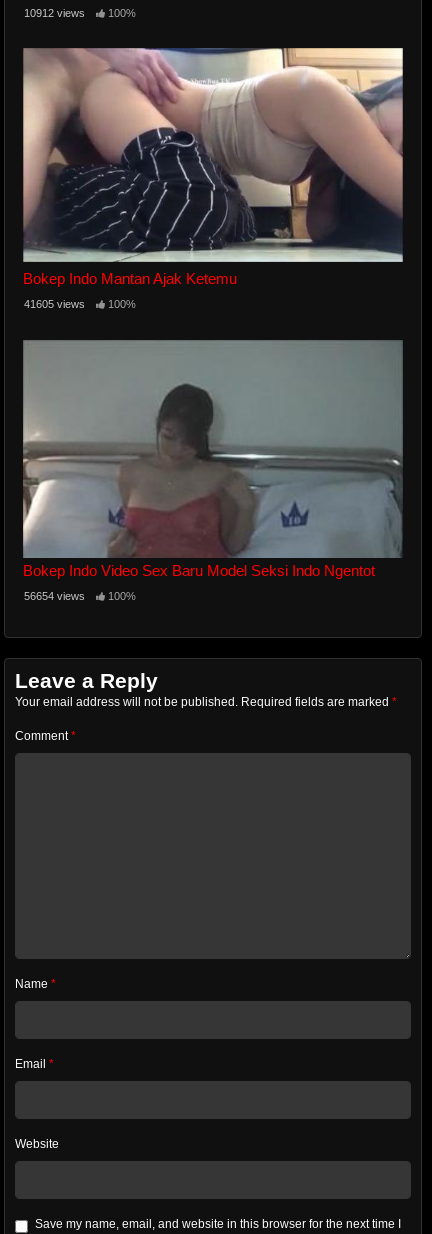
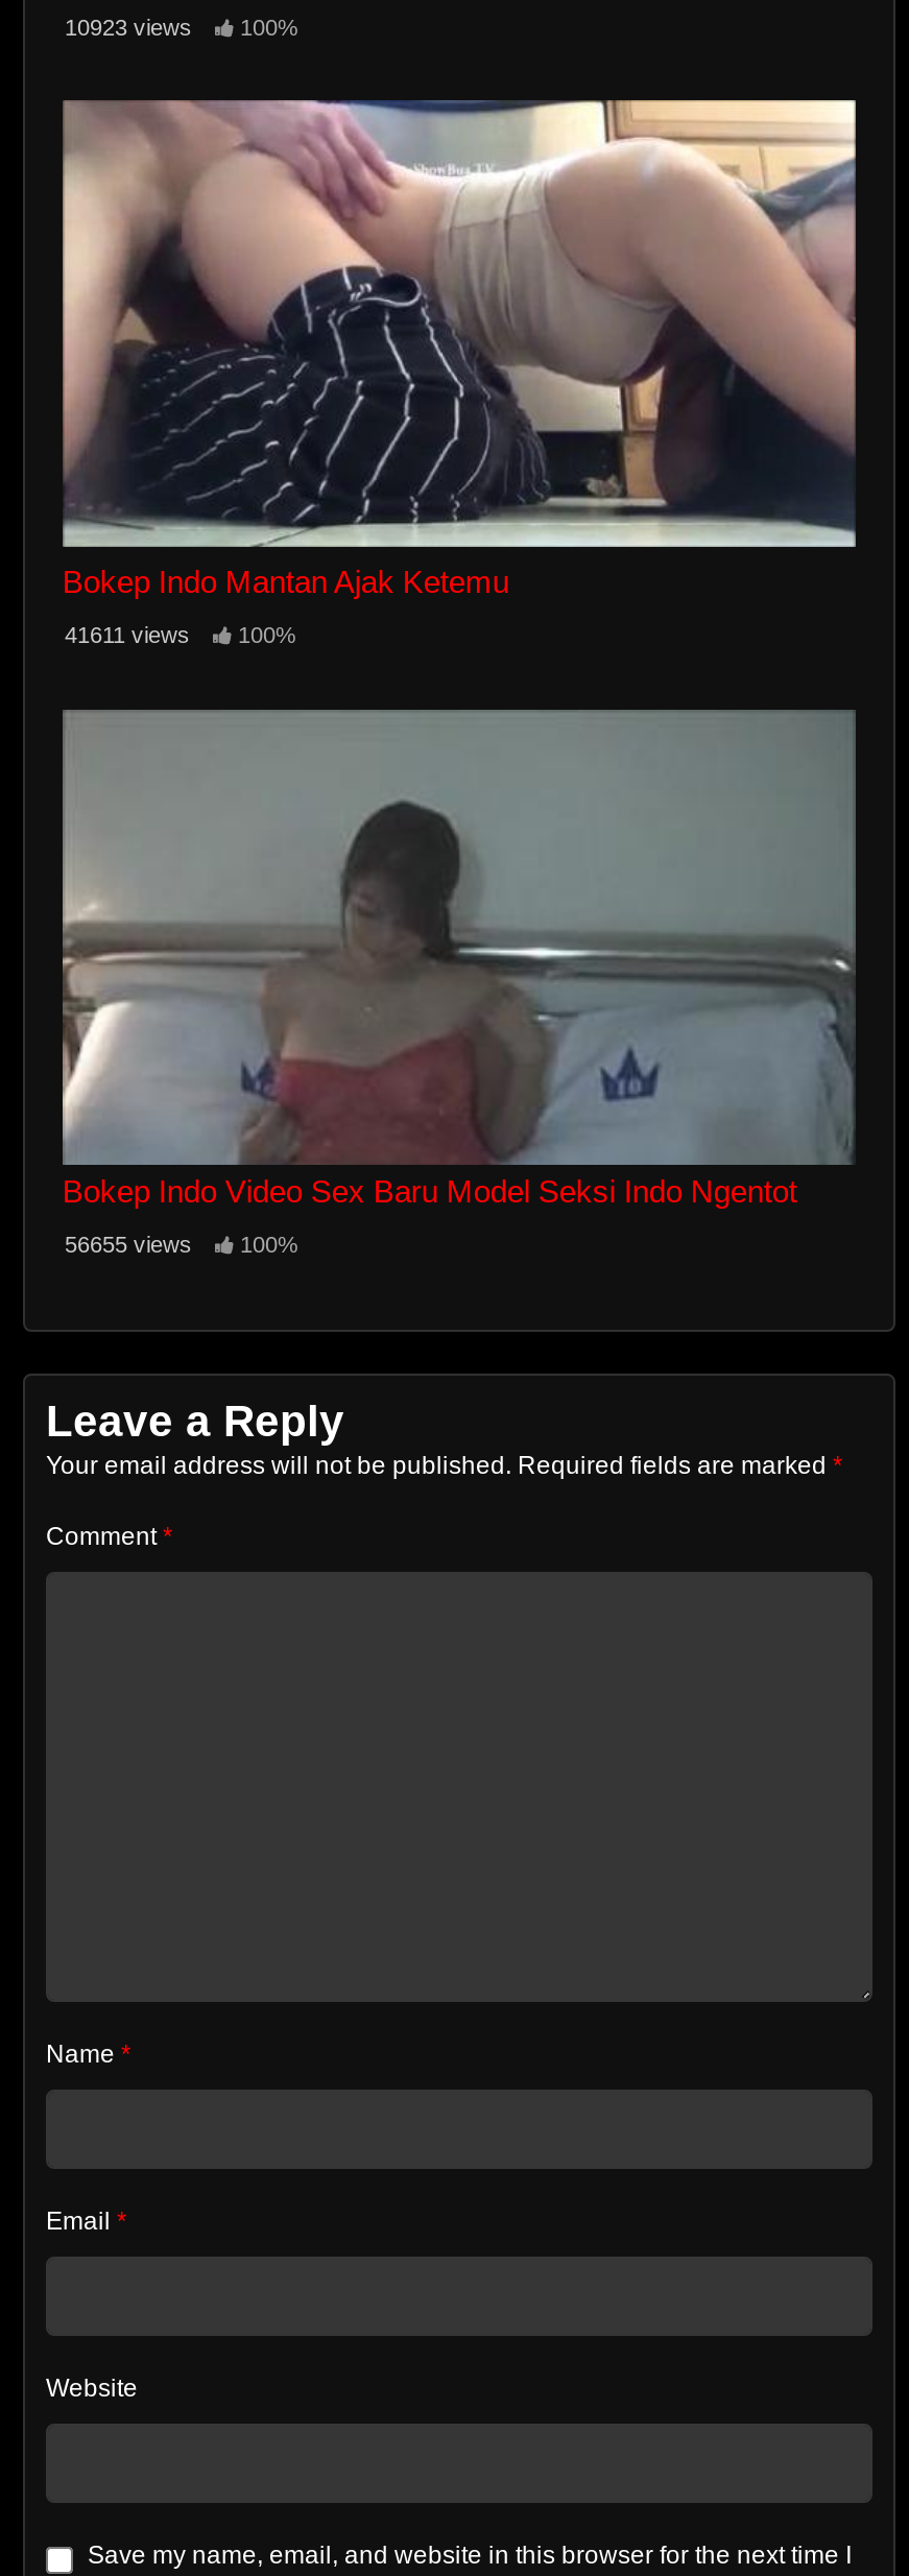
- 10912 views 100%
+ 10923 views 100%

- 41605 views 100%
+ 41611 views 100%

- 56654 views 100%
+ 56655 views 100%
